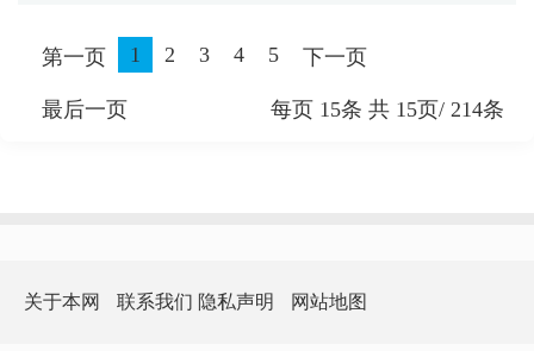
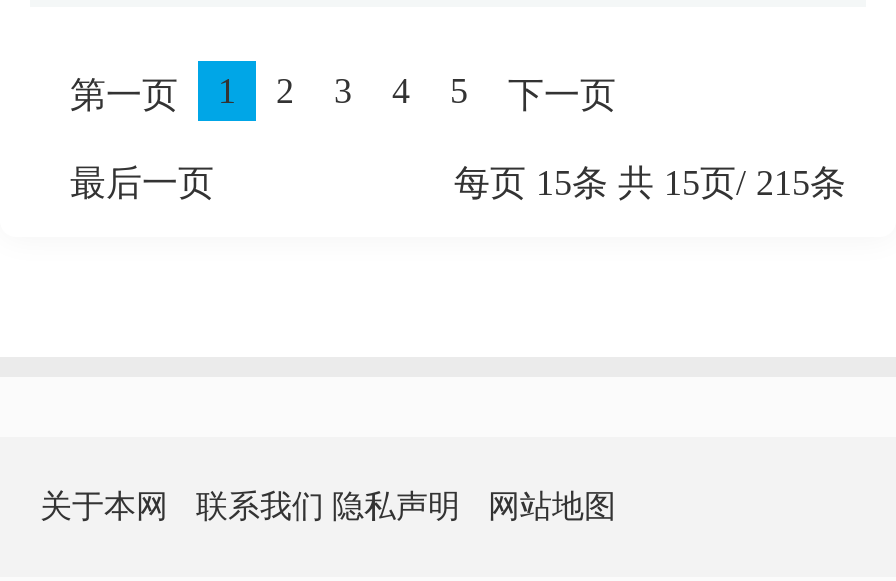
- 每页15条 共15页/ 214条
+ 每页15条 共15页/ 215条
